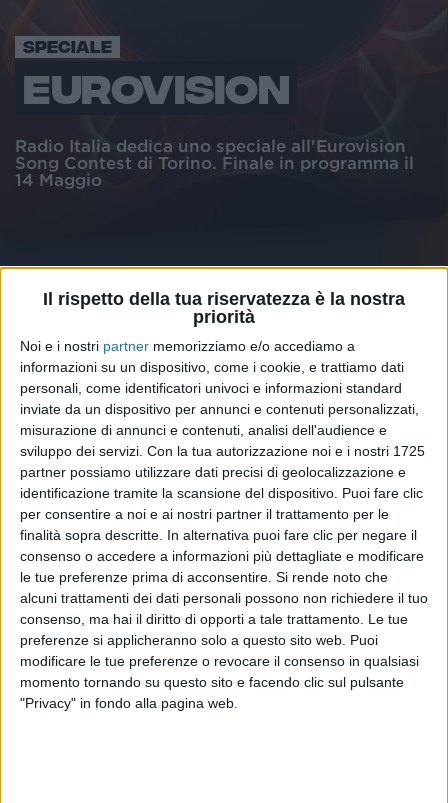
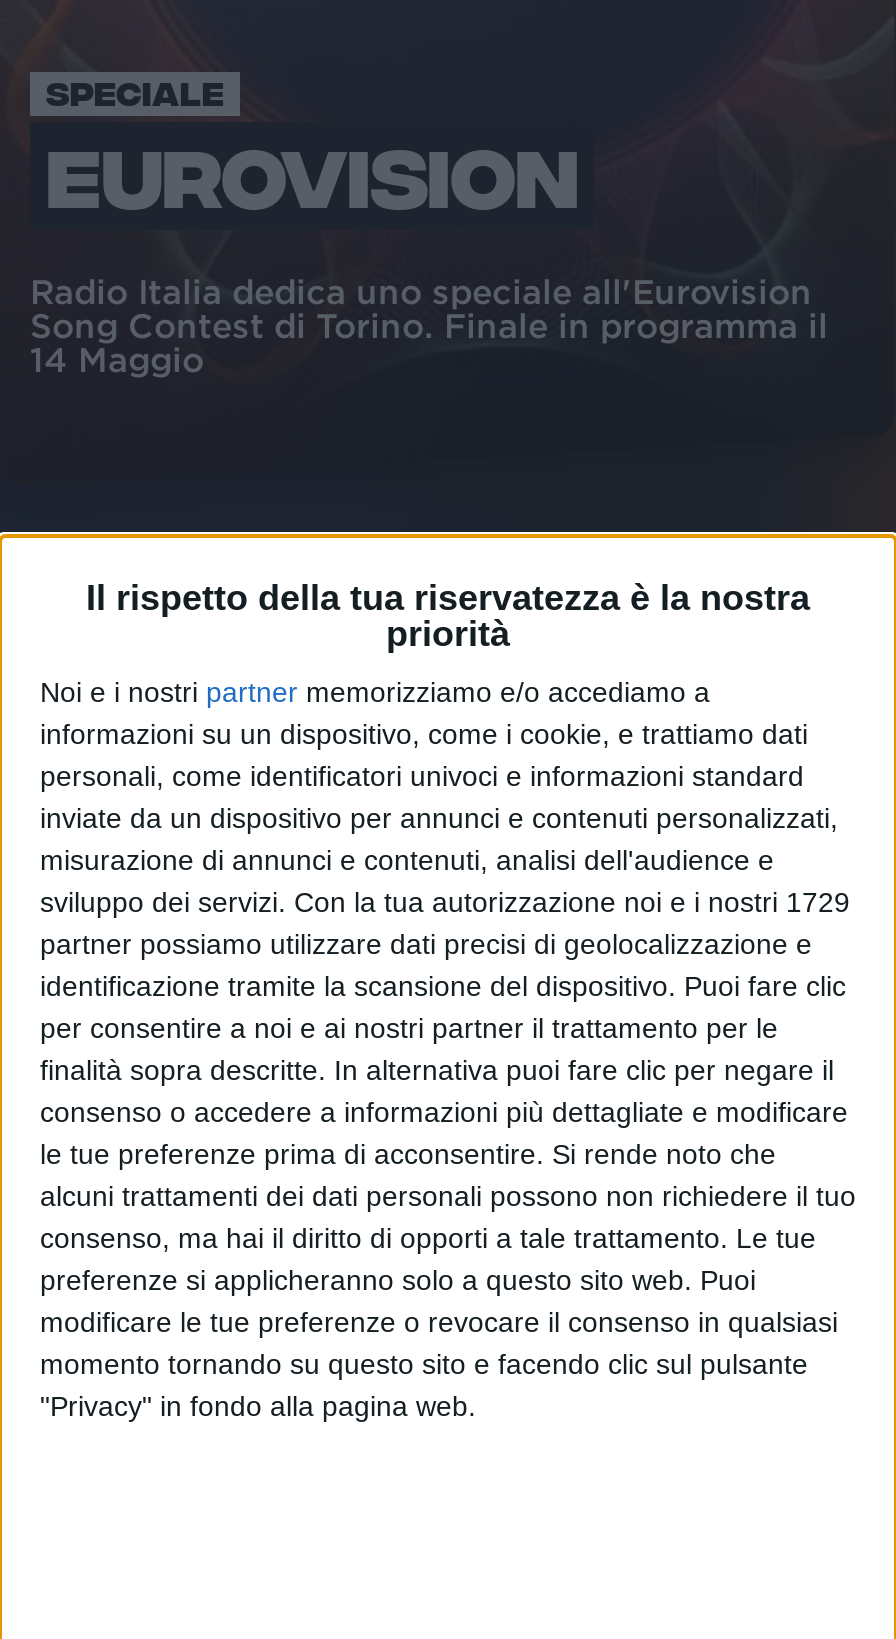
- sviluppo dei servizi. Con la tua autorizzazione noi e i nostri 1725
+ sviluppo dei servizi. Con la tua autorizzazione noi e i nostri 1729
